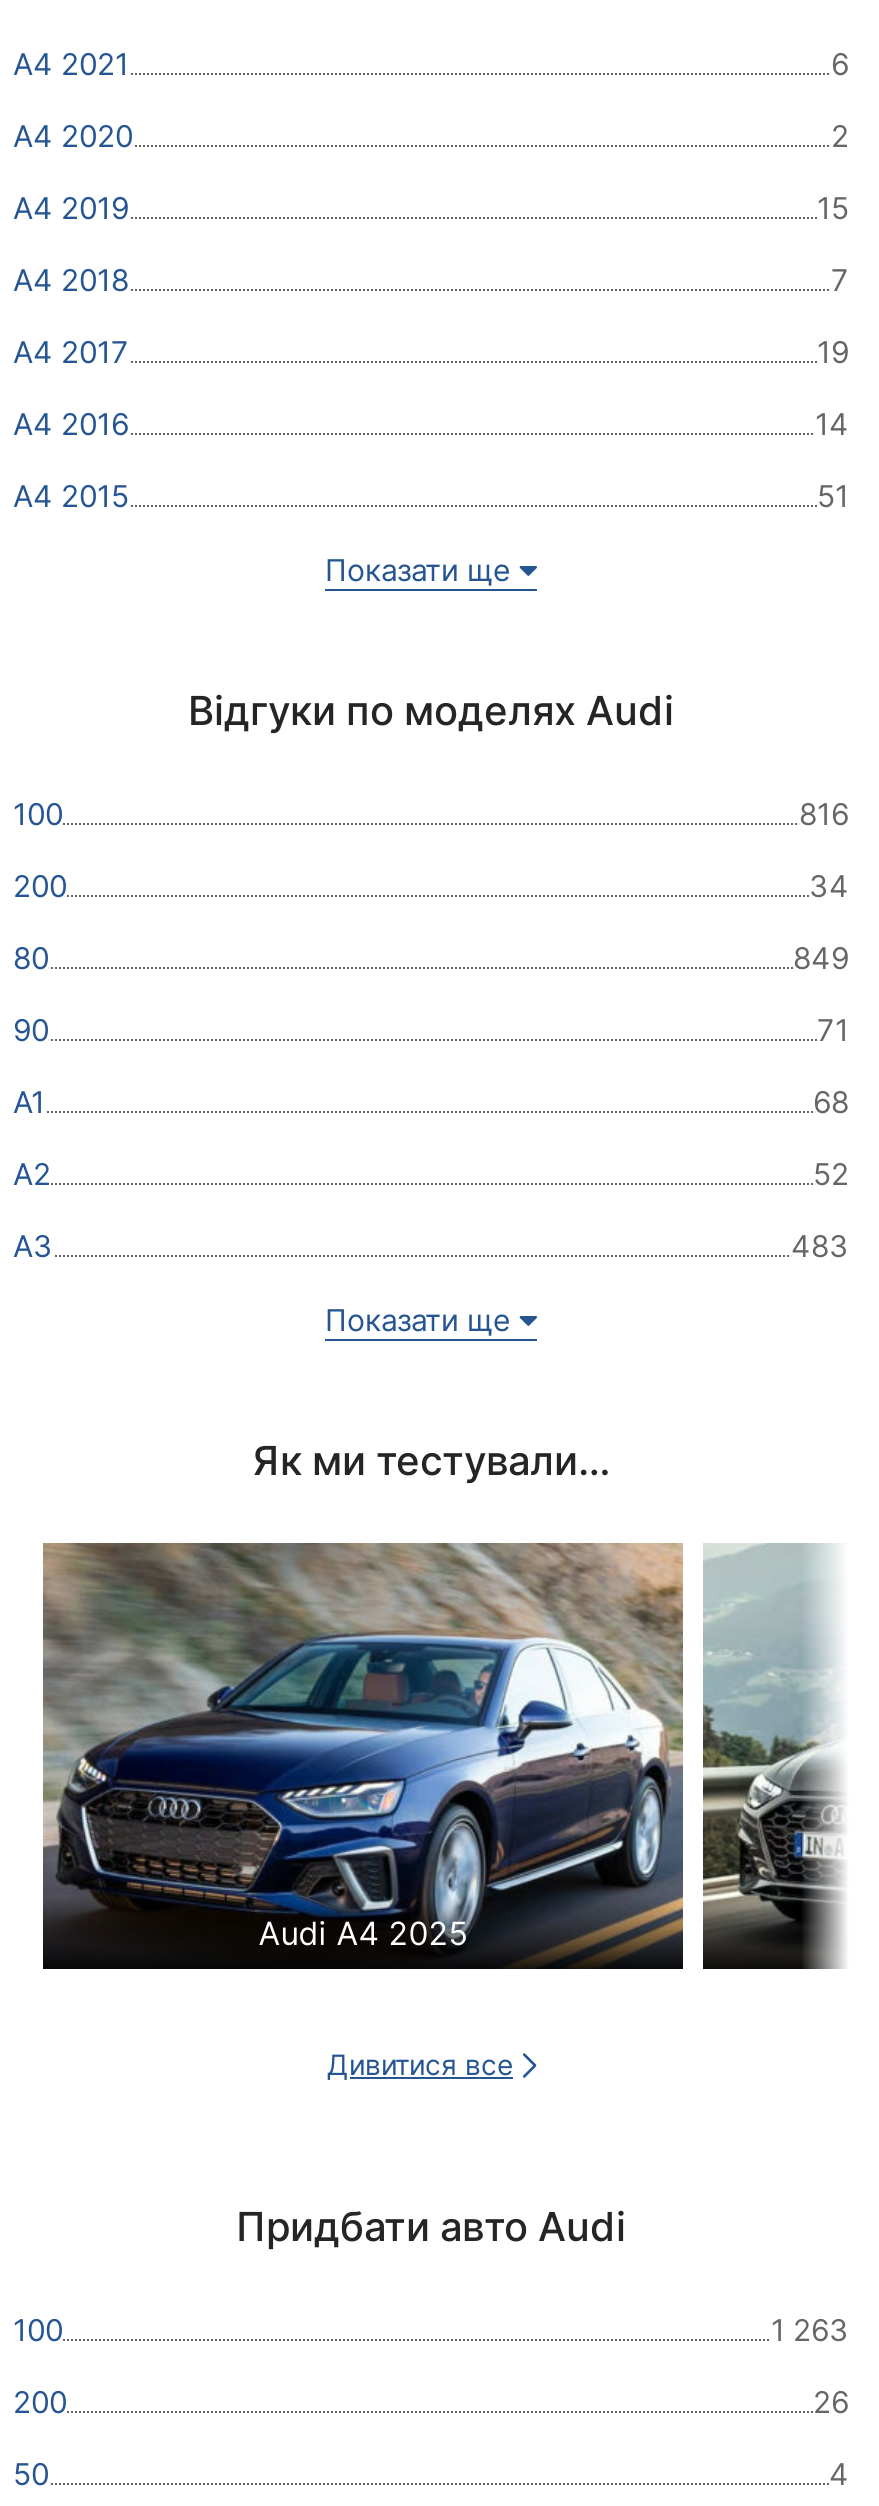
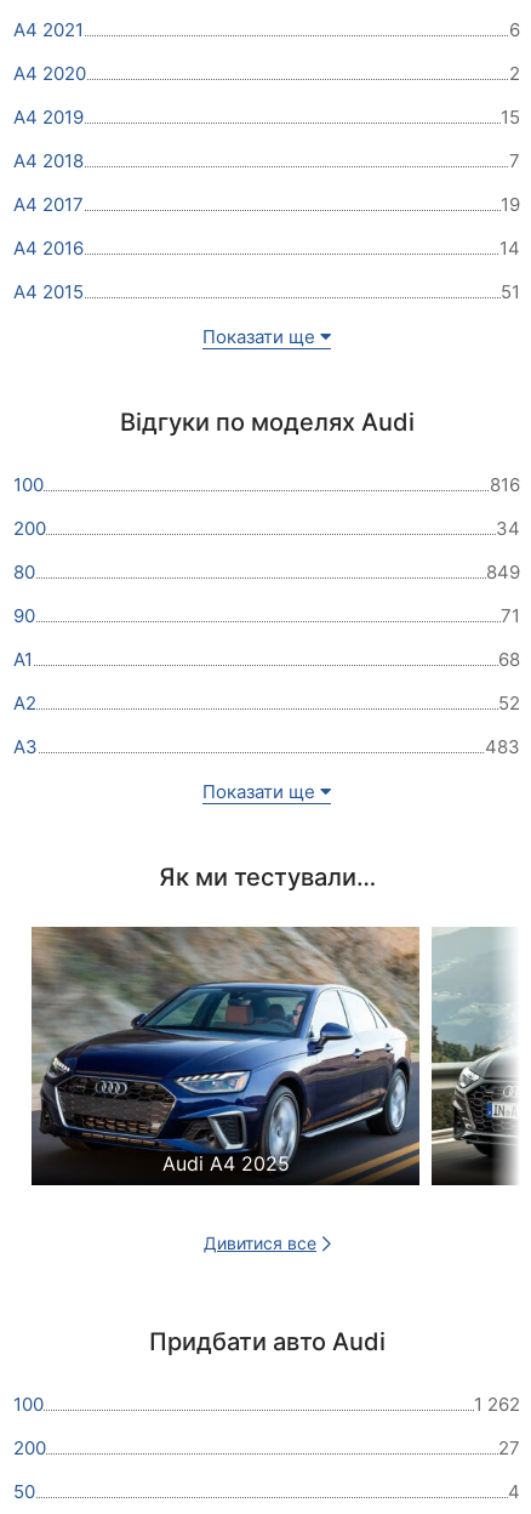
- 1 263
+ 1 262

- 26
+ 27
